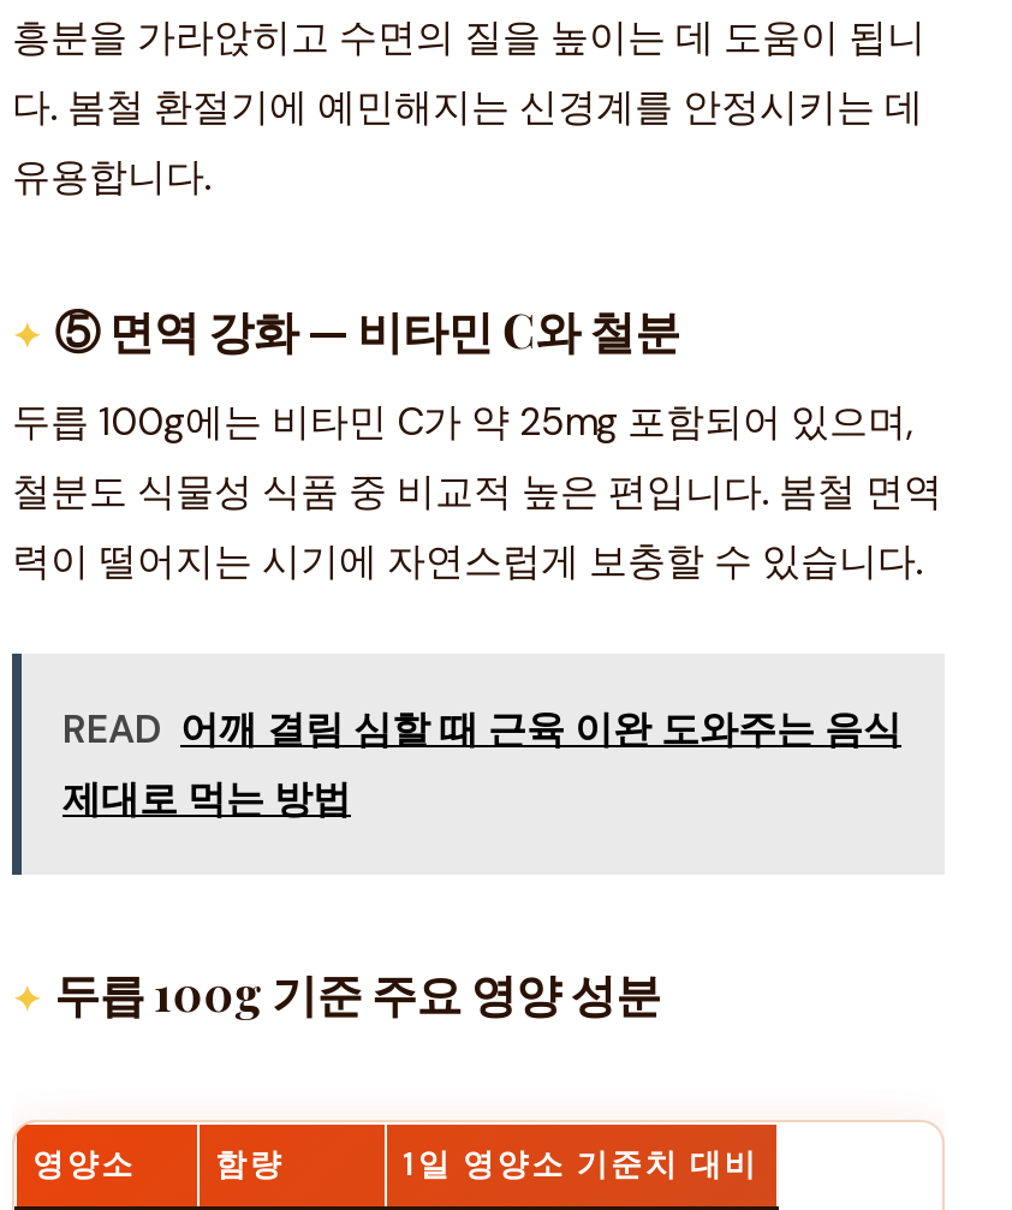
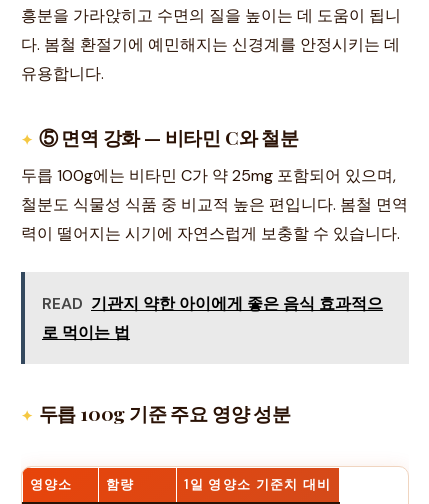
- READ 어깨 결림 심할 때 근육 이완 도와주는 음식
- 제대로 먹는 방법
+ READ 기관지 약한 아이에게 좋은 음식 효과적으
+ 로 먹이는 법
